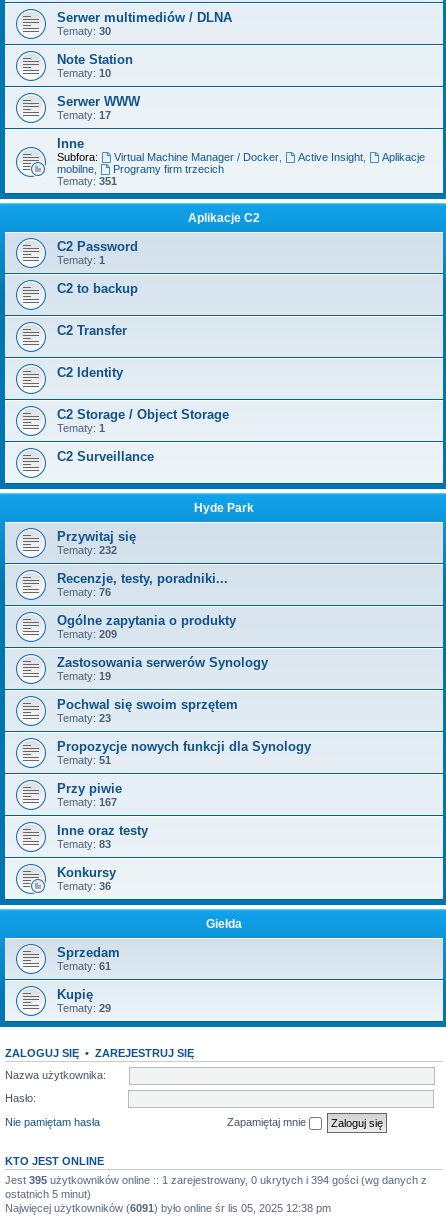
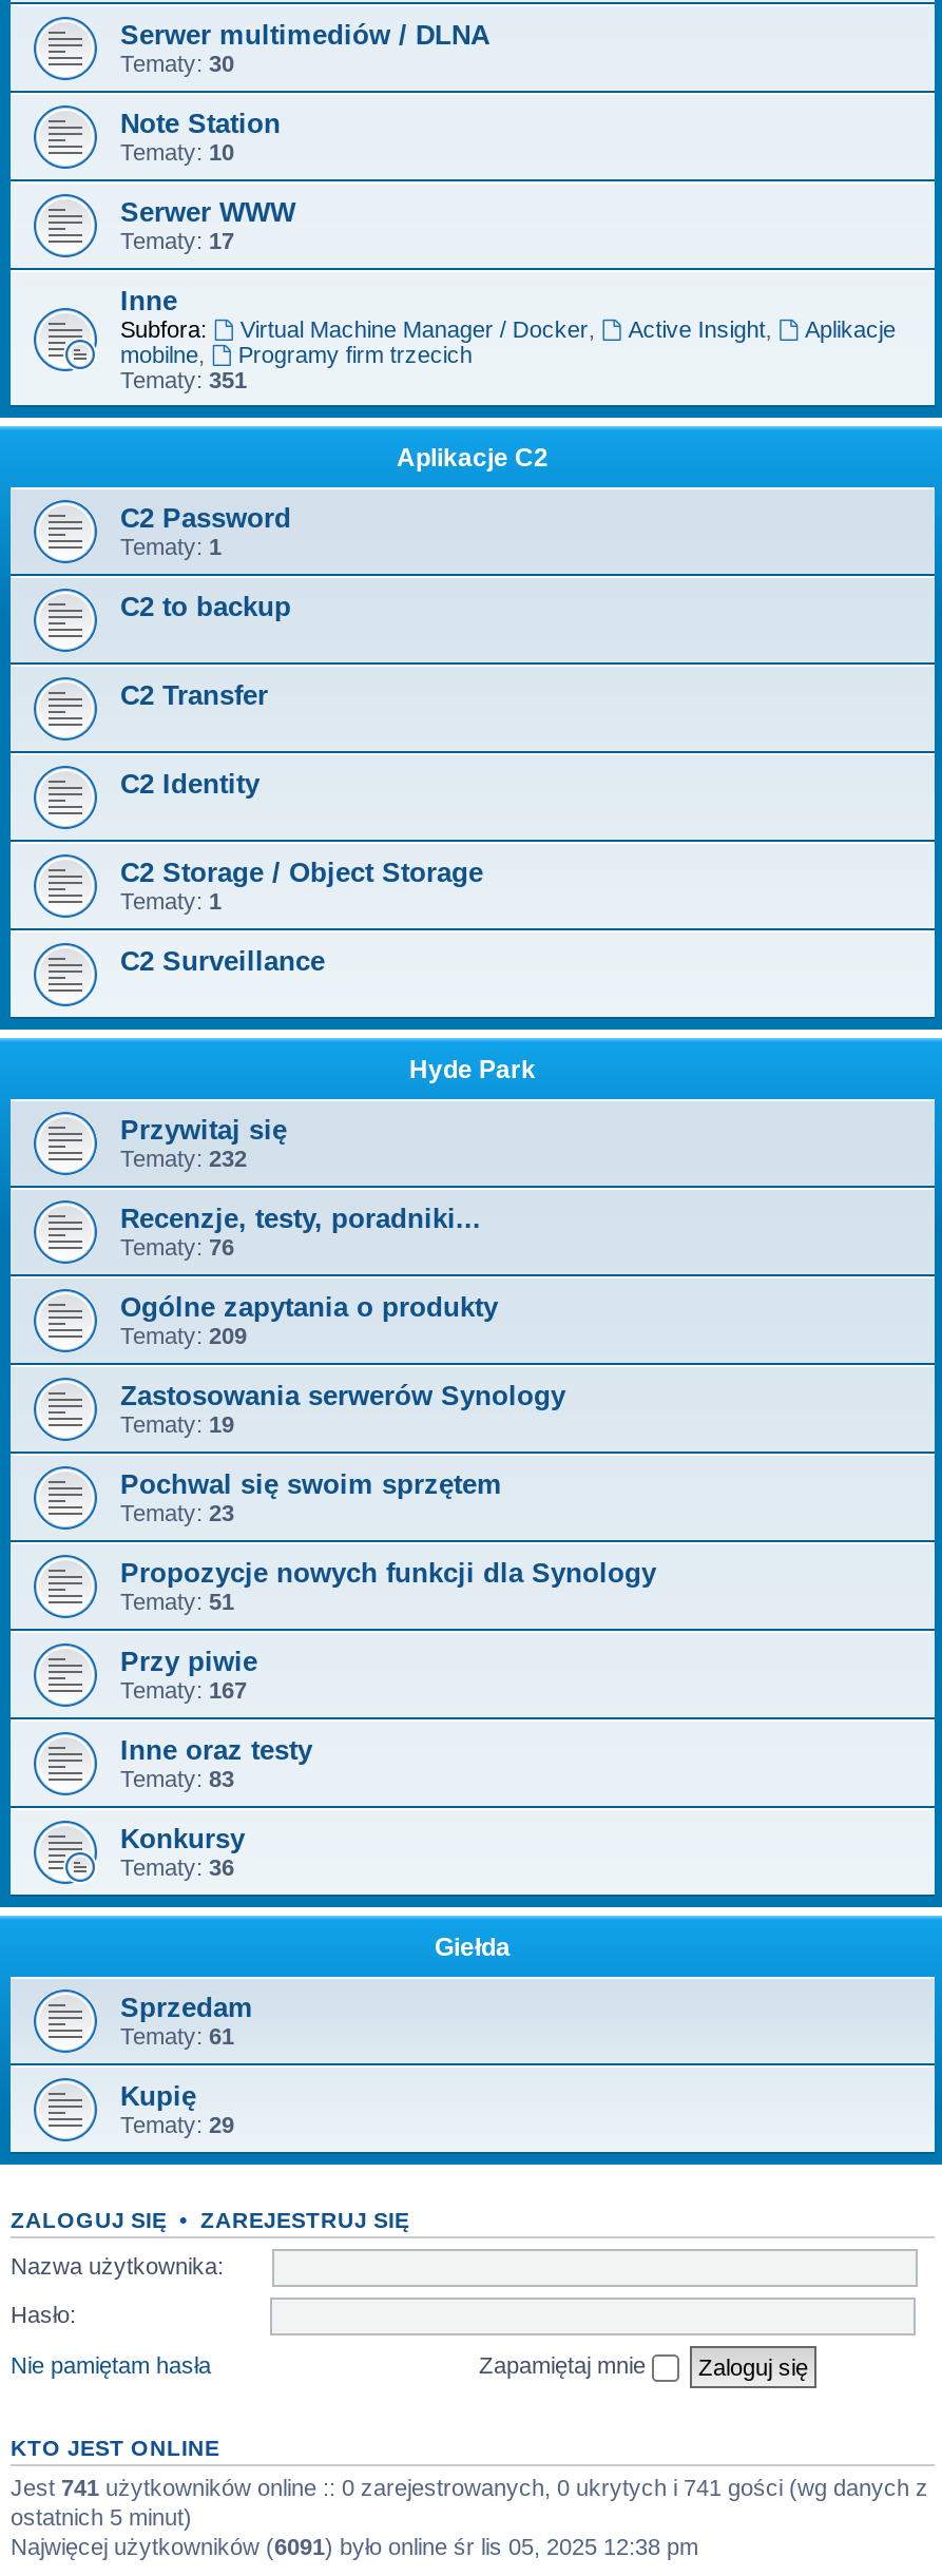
- Jest 395 użytkowników online :: 1 zarejestrowany, 0 ukrytych i 394 gości (wg danych z
+ Jest 741 użytkowników online :: 0 zarejestrowanych, 0 ukrytych i 741 gości (wg danych z
